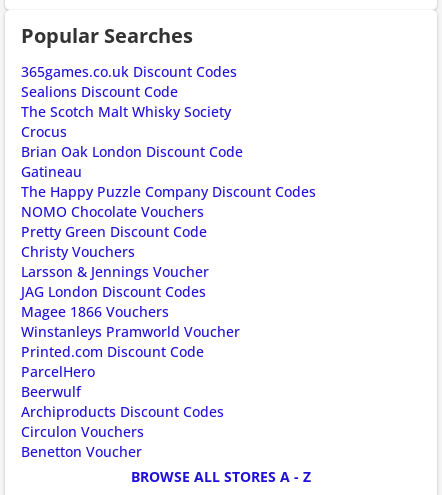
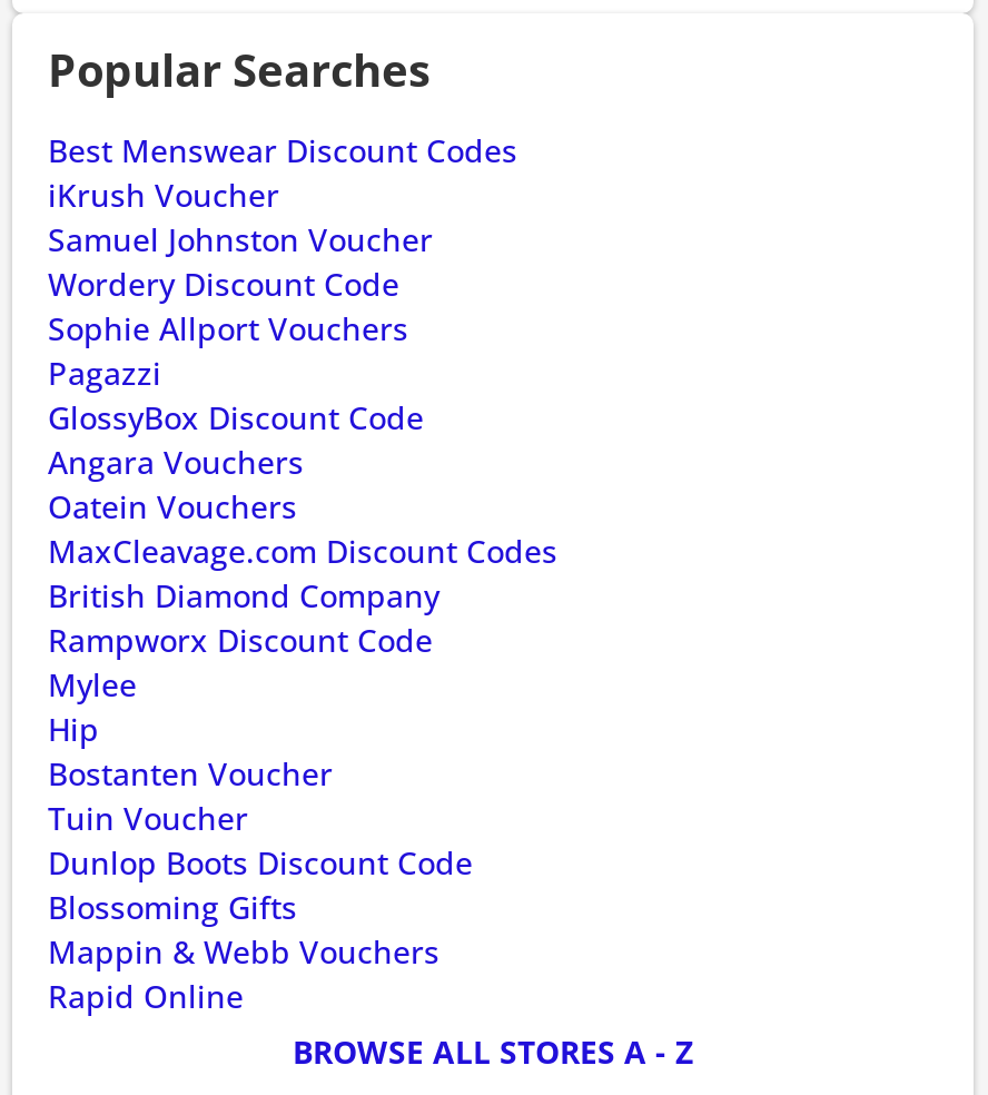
- 365games.co.uk Discount Codes
- Sealions Discount Code
- The Scotch Malt Whisky Society
- Crocus
- Brian Oak London Discount Code
- Gatineau
- The Happy Puzzle Company Discount Codes
- NOMO Chocolate Vouchers
- Pretty Green Discount Code
- Christy Vouchers
- Larsson & Jennings Voucher
- JAG London Discount Codes
- Magee 1866 Vouchers
- Winstanleys Pramworld Voucher
- Printed.com Discount Code
- ParcelHero
- Beerwulf
- Archiproducts Discount Codes
- Circulon Vouchers
- Benetton Voucher
+ Best Menswear Discount Codes
+ iKrush Voucher
+ Samuel Johnston Voucher
+ Wordery Discount Code
+ Sophie Allport Vouchers
+ Pagazzi
+ GlossyBox Discount Code
+ Angara Vouchers
+ Oatein Vouchers
+ MaxCleavage.com Discount Codes
+ British Diamond Company
+ Rampworx Discount Code
+ Mylee
+ Hip
+ Bostanten Voucher
+ Tuin Voucher
+ Dunlop Boots Discount Code
+ Blossoming Gifts
+ Mappin & Webb Vouchers
+ Rapid Online
